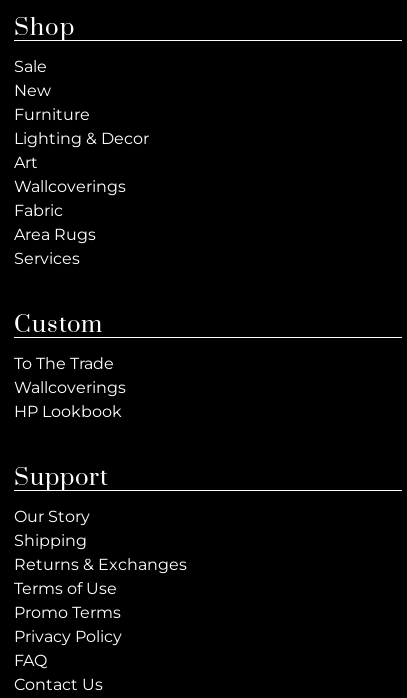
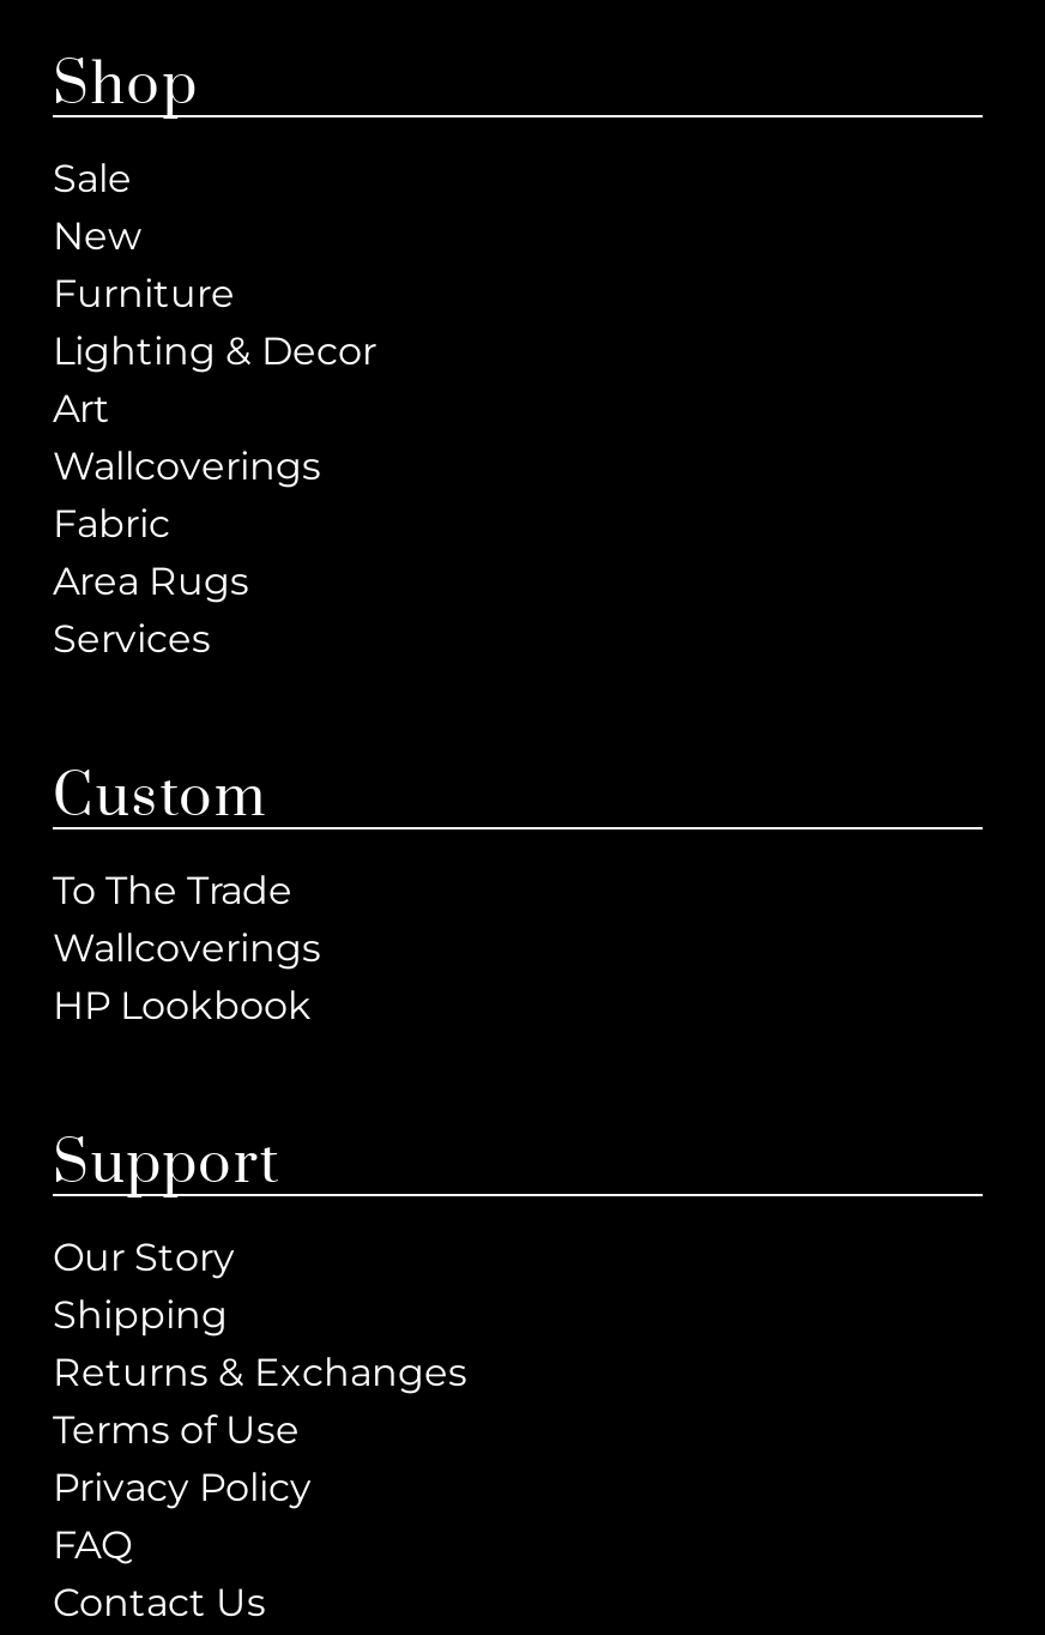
- Promo Terms
